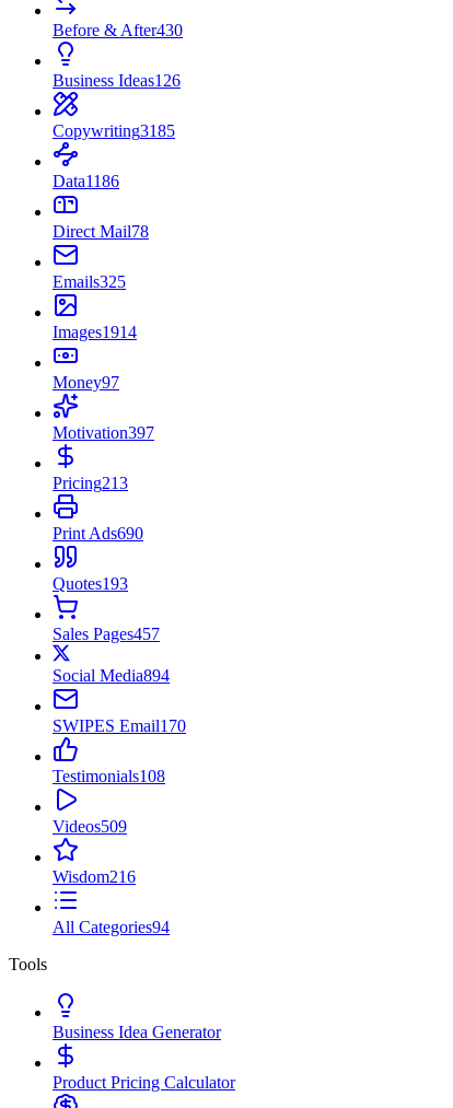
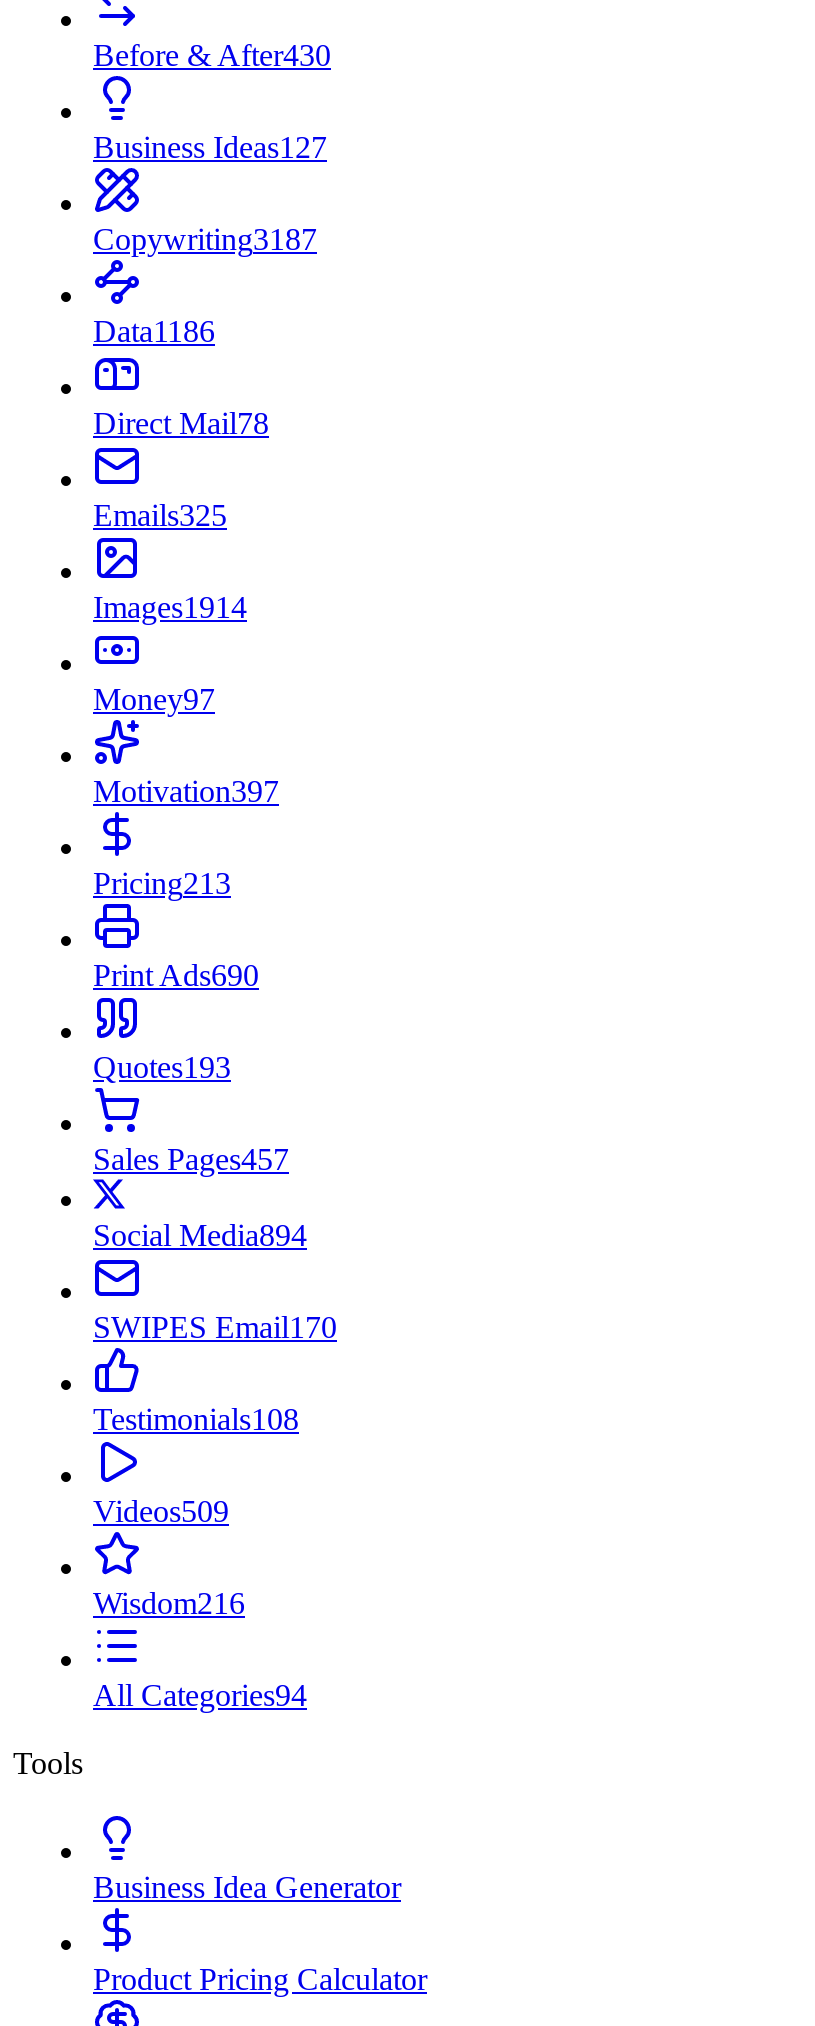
- Business Ideas126
+ Business Ideas127

- Copywriting3185
+ Copywriting3187
